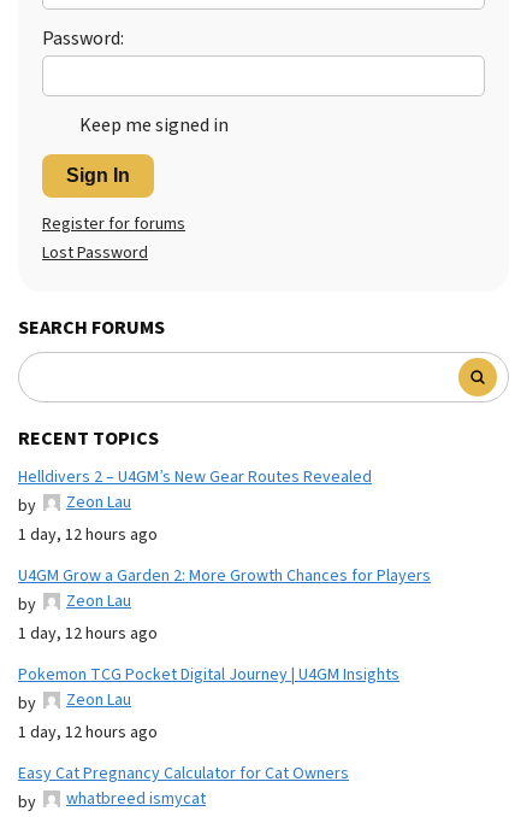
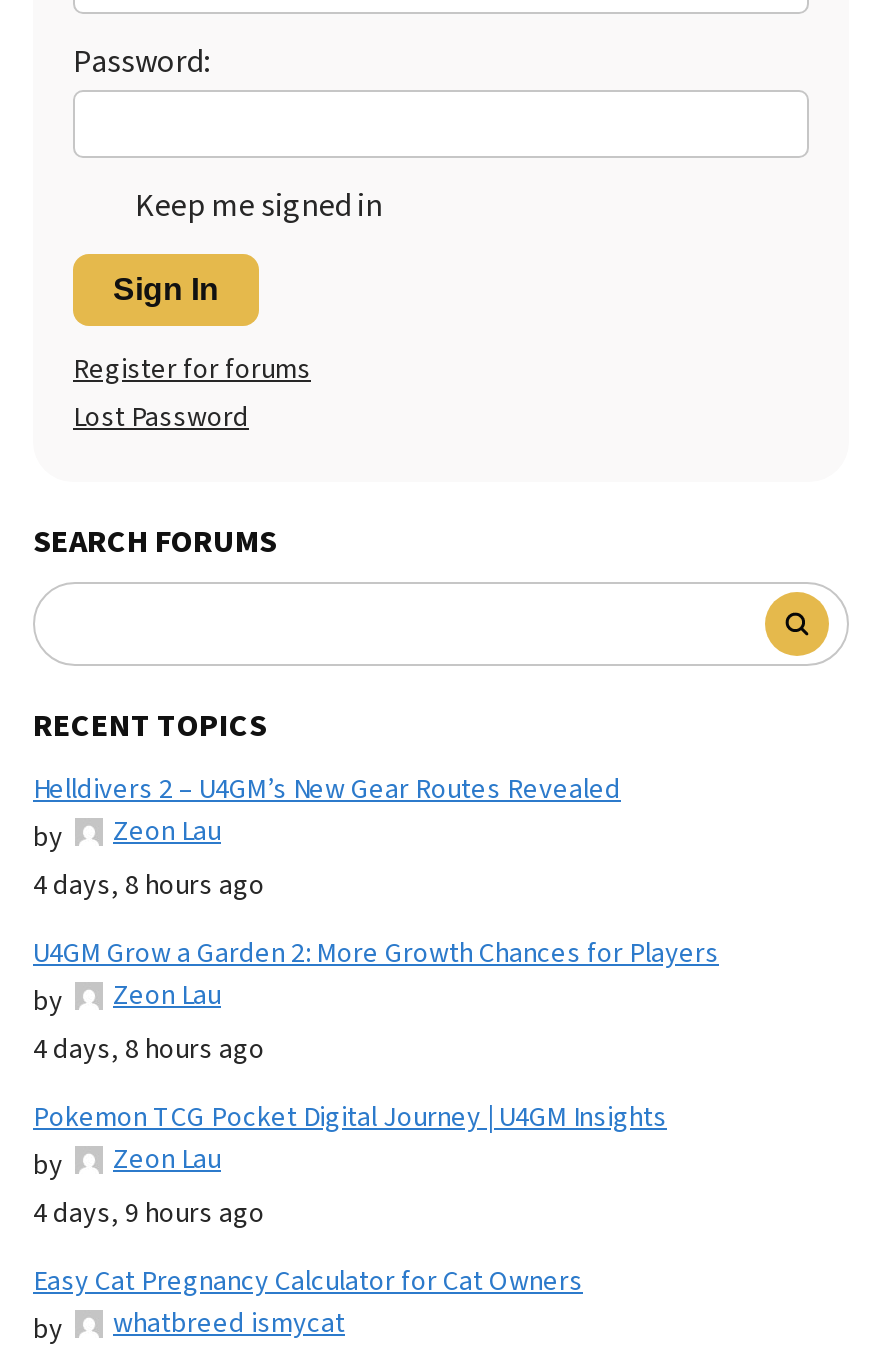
- 1 day, 12 hours ago
+ 4 days, 8 hours ago

- 1 day, 12 hours ago
+ 4 days, 8 hours ago

- 1 day, 12 hours ago
+ 4 days, 9 hours ago
